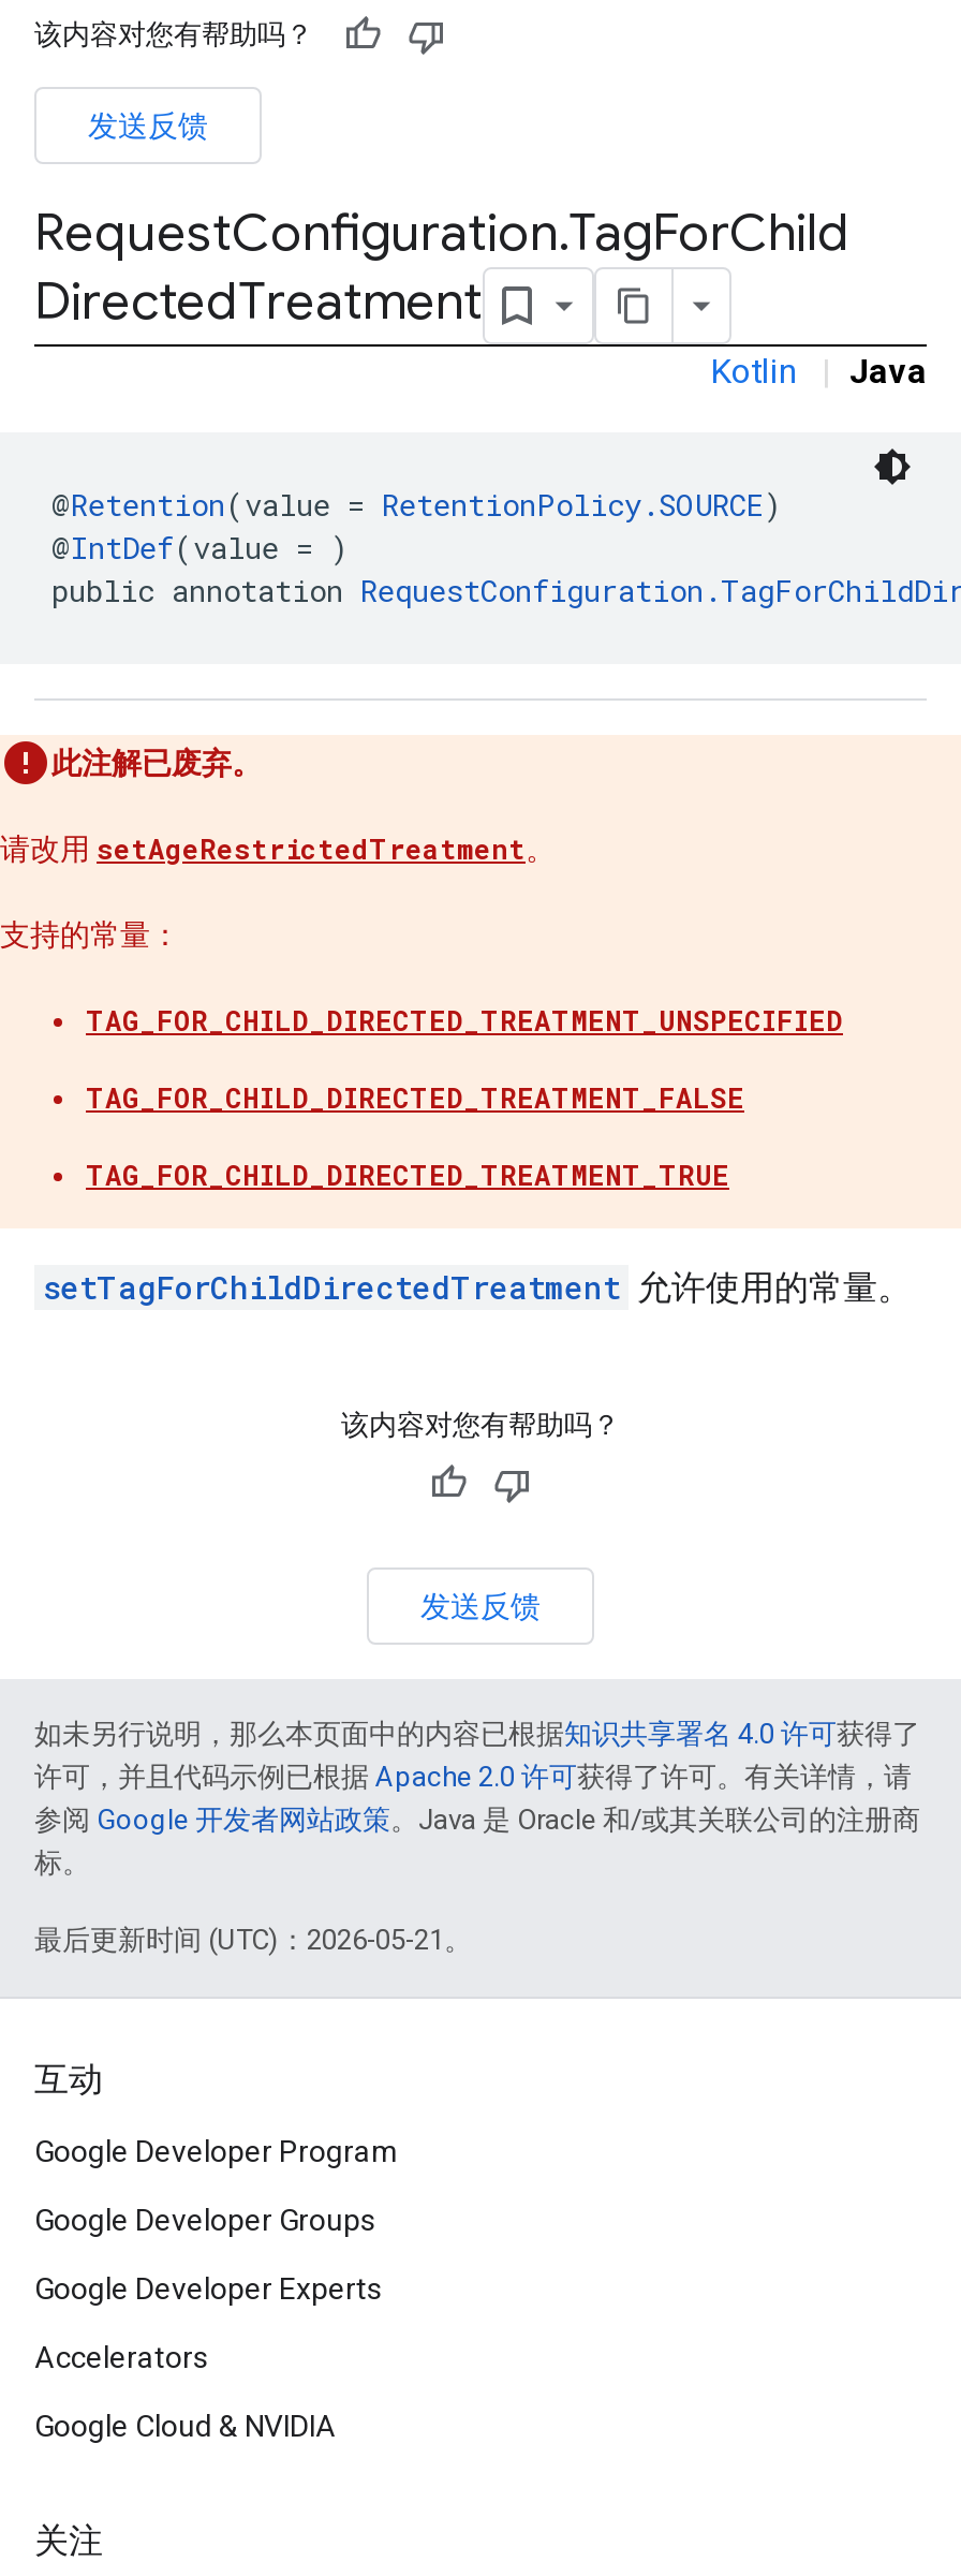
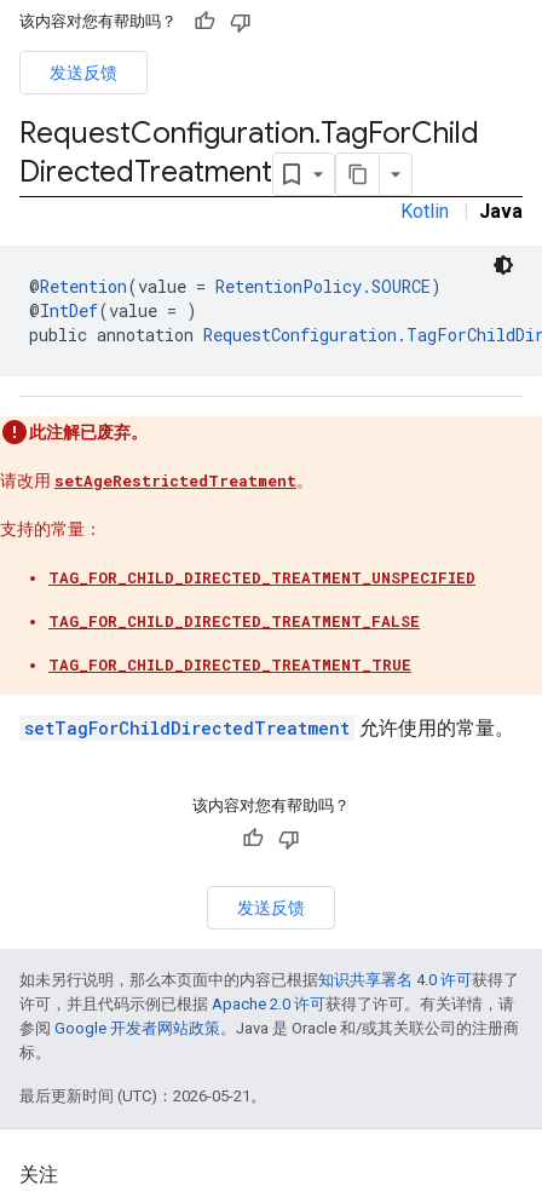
- 互动
- Google Developer Program
- Google Developer Groups
- Google Developer Experts
- Accelerators
- Google Cloud & NVIDIA
